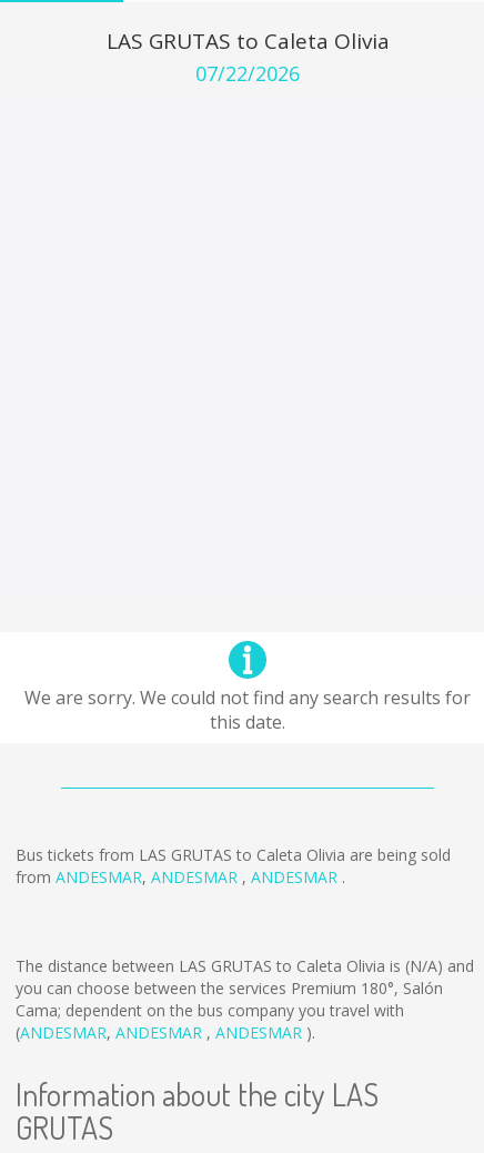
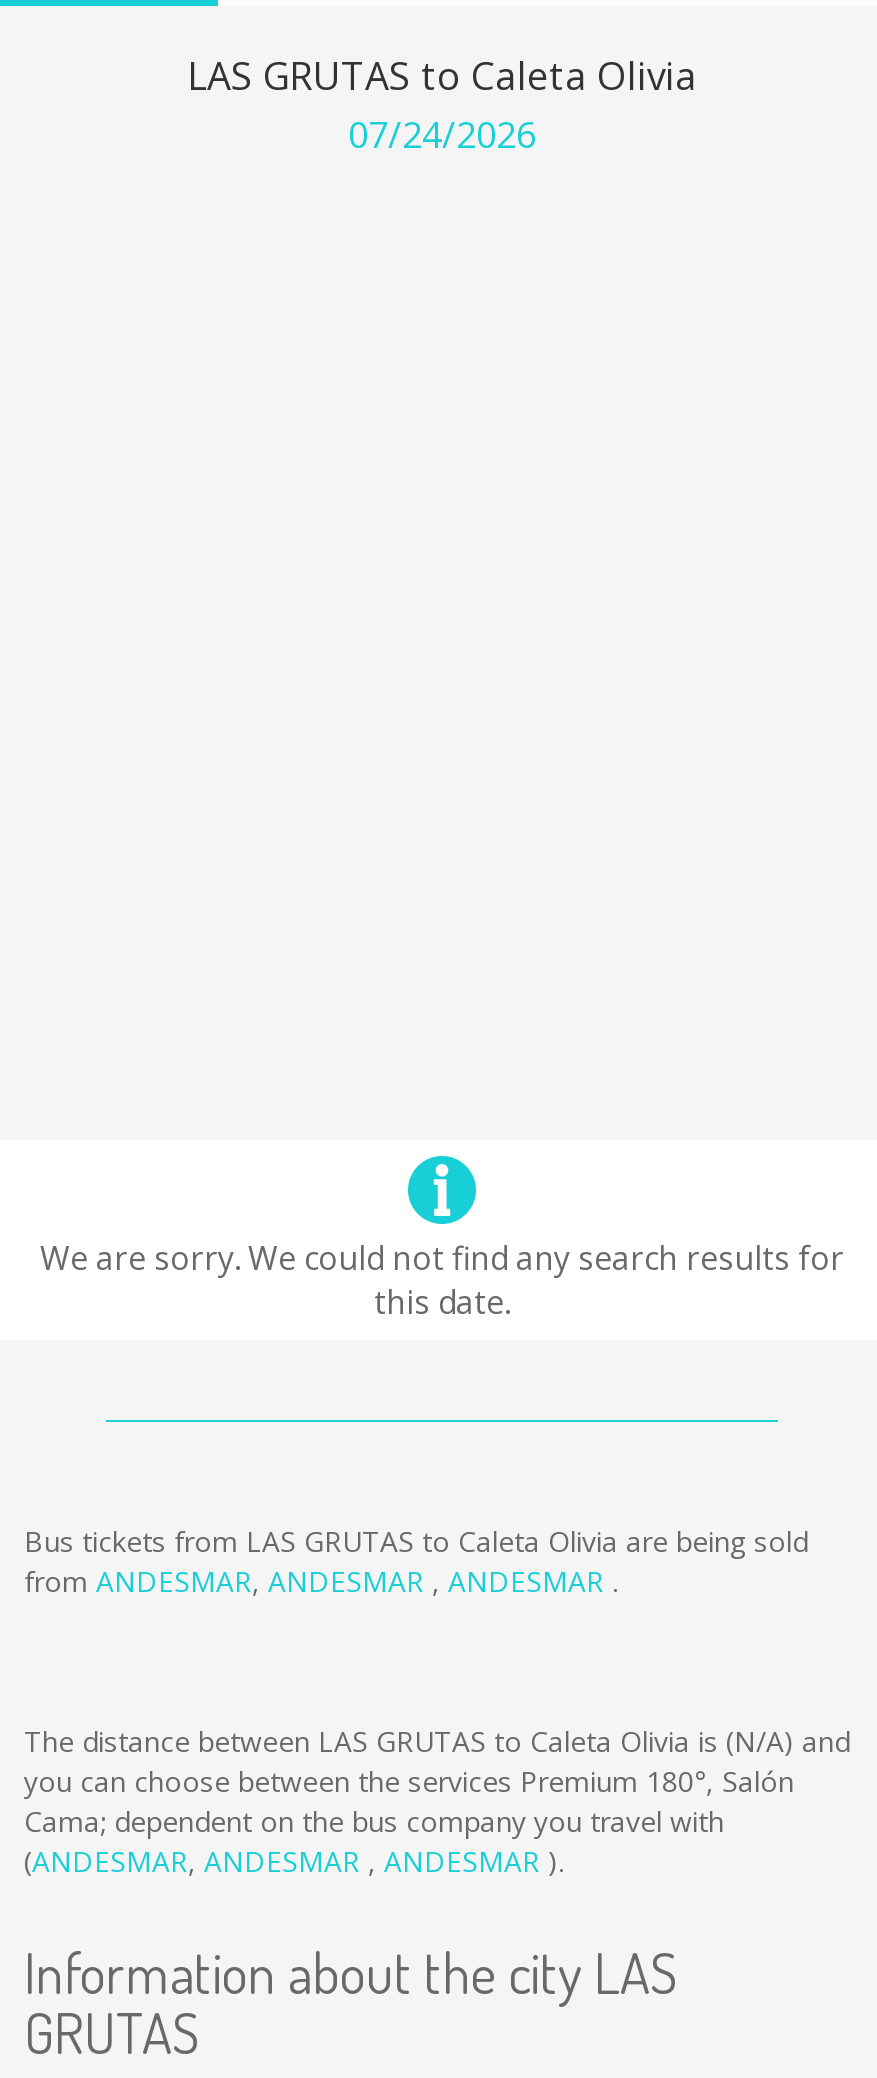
- 07/22/2026
+ 07/24/2026
